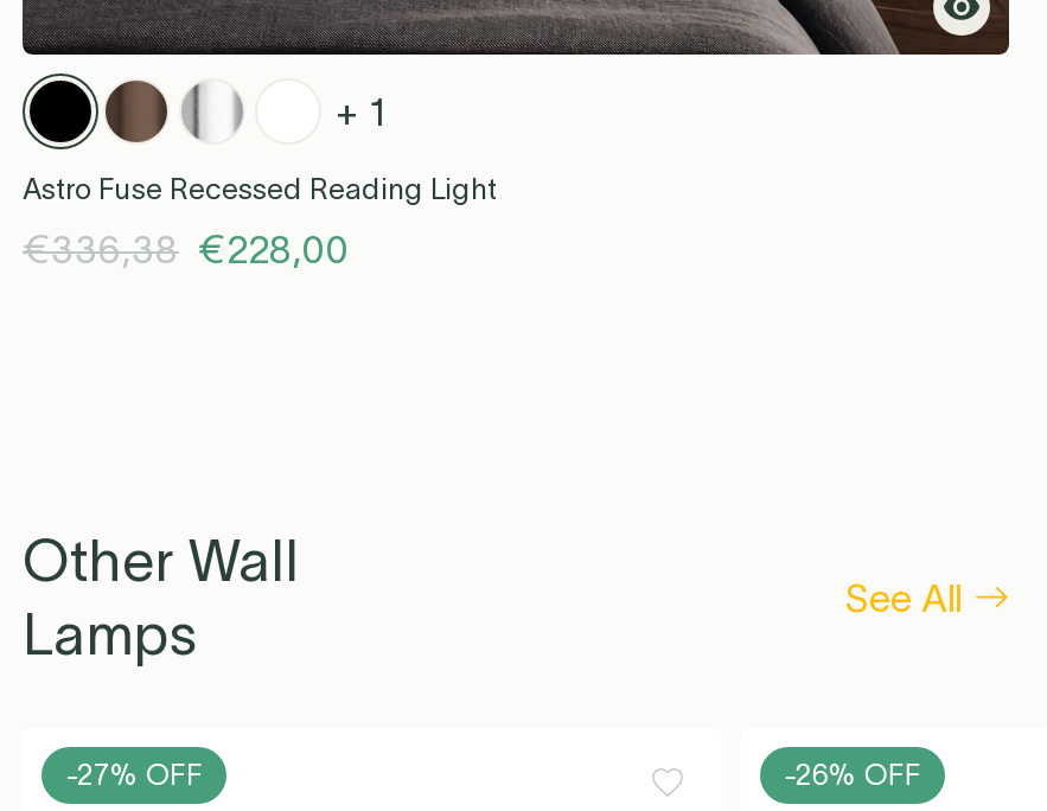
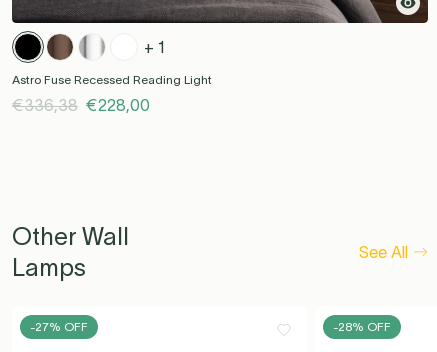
- -26% OFF
+ -28% OFF
